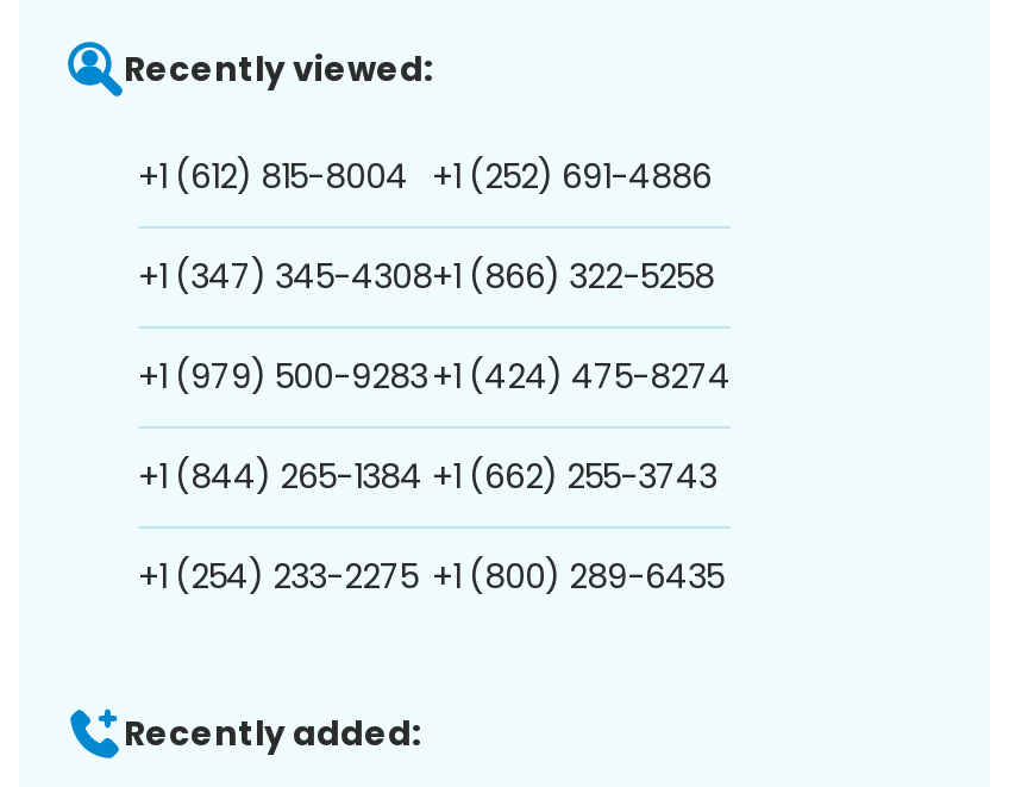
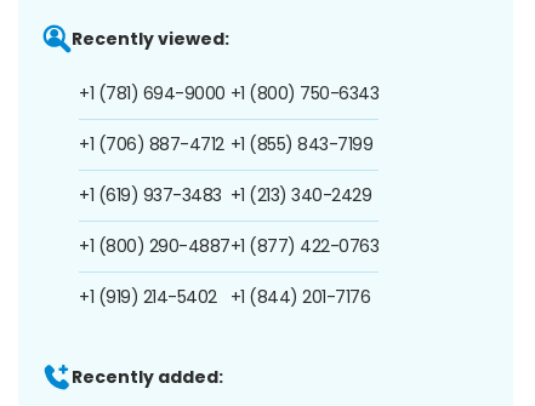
- +1 (612) 815-8004
+ +1 (781) 694-9000

- +1 (252) 691-4886
+ +1 (800) 750-6343

- +1 (347) 345-4308
+ +1 (706) 887-4712

- +1 (866) 322-5258
+ +1 (855) 843-7199

- +1 (979) 500-9283
+ +1 (619) 937-3483

- +1 (424) 475-8274
+ +1 (213) 340-2429

- +1 (844) 265-1384
+ +1 (800) 290-4887

- +1 (662) 255-3743
+ +1 (877) 422-0763

- +1 (254) 233-2275
+ +1 (919) 214-5402

- +1 (800) 289-6435
+ +1 (844) 201-7176
